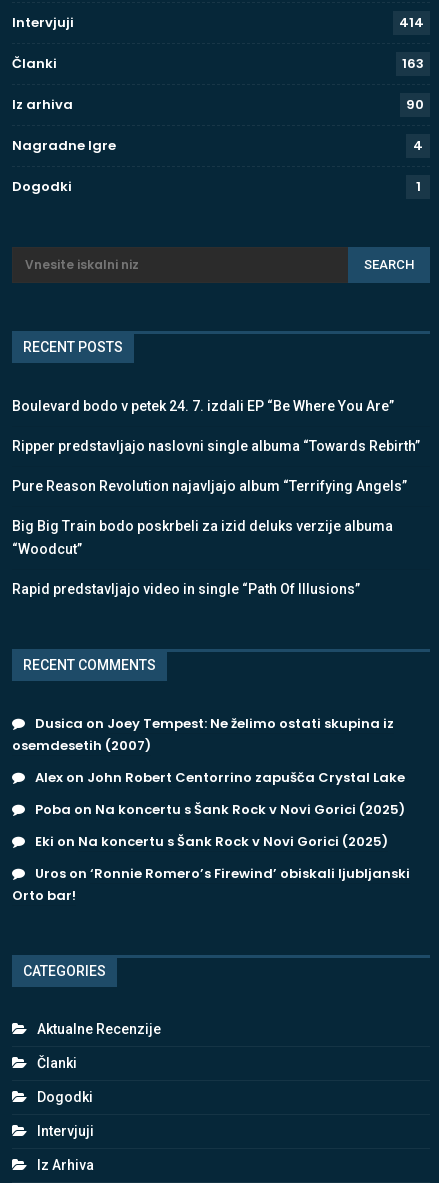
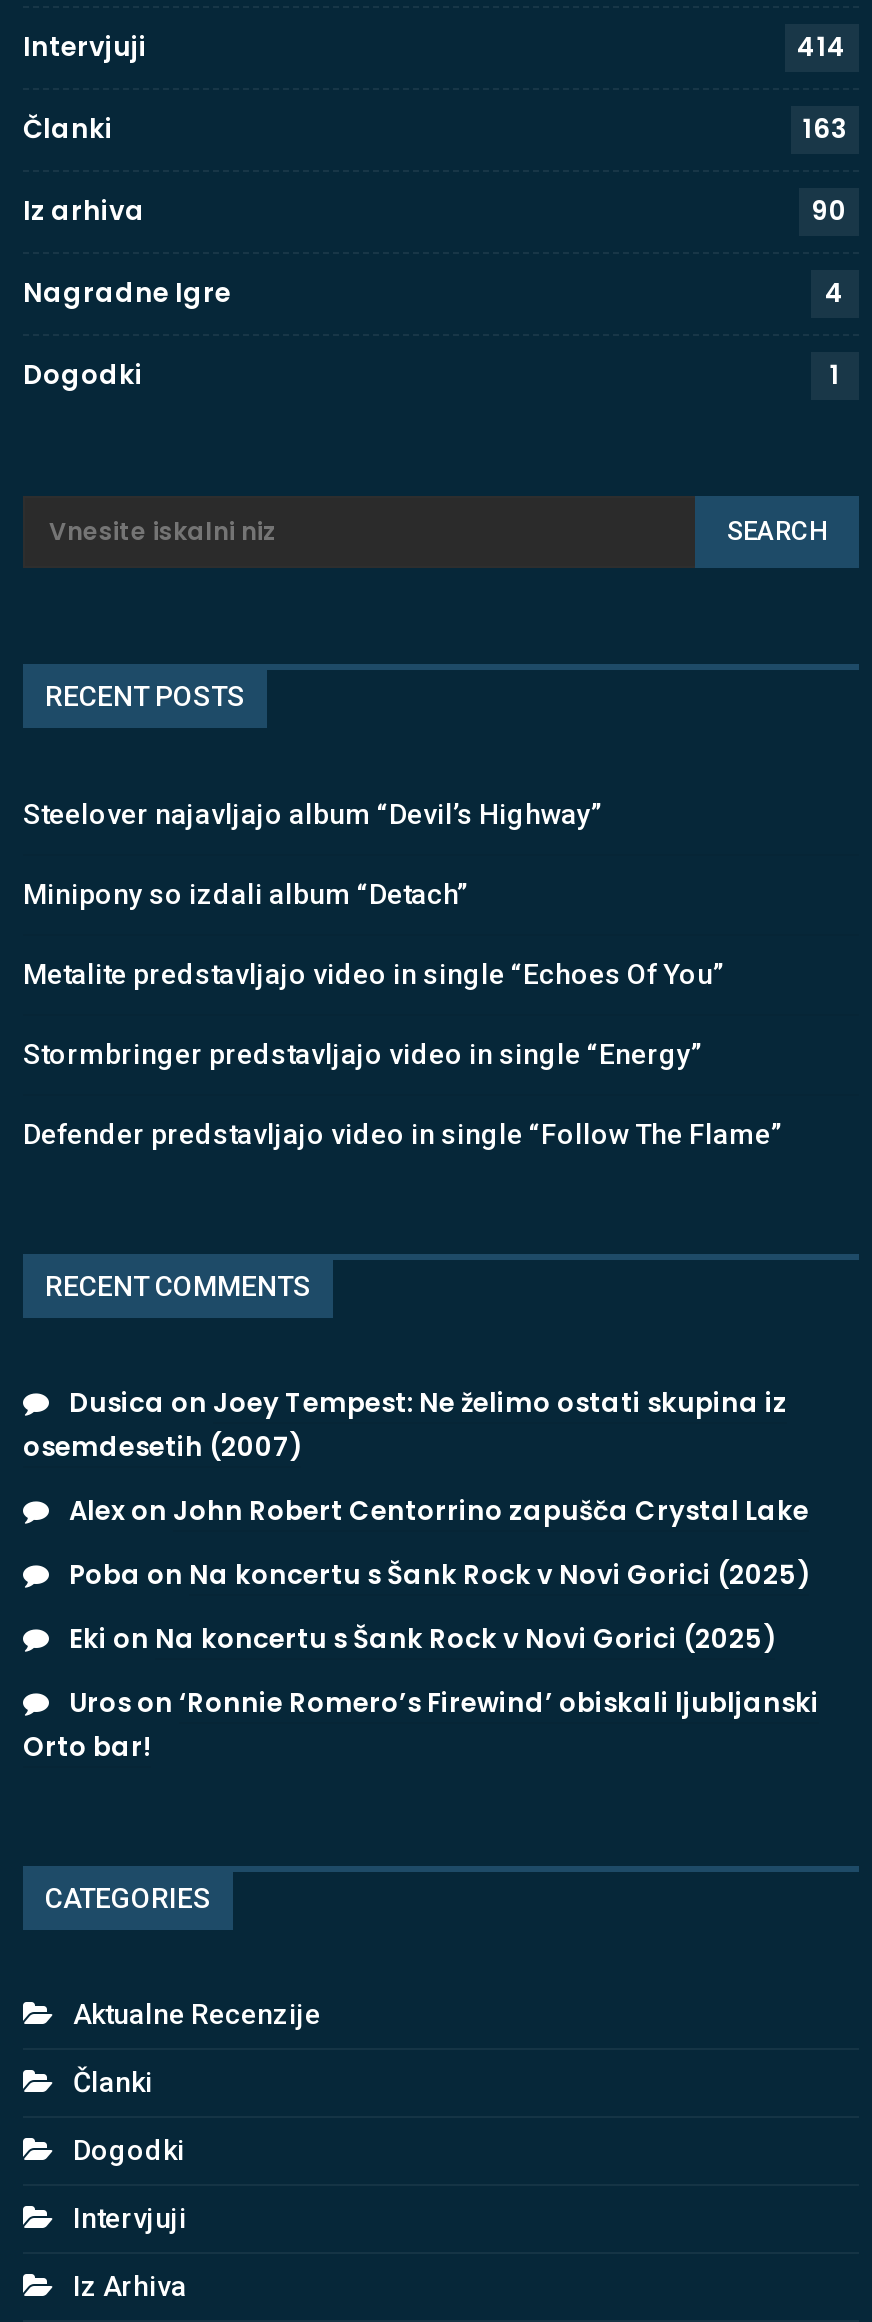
- Boulevard bodo v petek 24. 7. izdali EP “Be Where You Are”
+ Steelover najavljajo album “Devil’s Highway”

- Ripper predstavljajo naslovni single albuma “Towards Rebirth”
+ Minipony so izdali album “Detach”

- Pure Reason Revolution najavljajo album “Terrifying Angels”
+ Metalite predstavljajo video in single “Echoes Of You”

- Big Big Train bodo poskrbeli za izid deluks verzije albuma
- “Woodcut”
+ Stormbringer predstavljajo video in single “Energy”

- Rapid predstavljajo video in single “Path Of Illusions”
+ Defender predstavljajo video in single “Follow The Flame”
